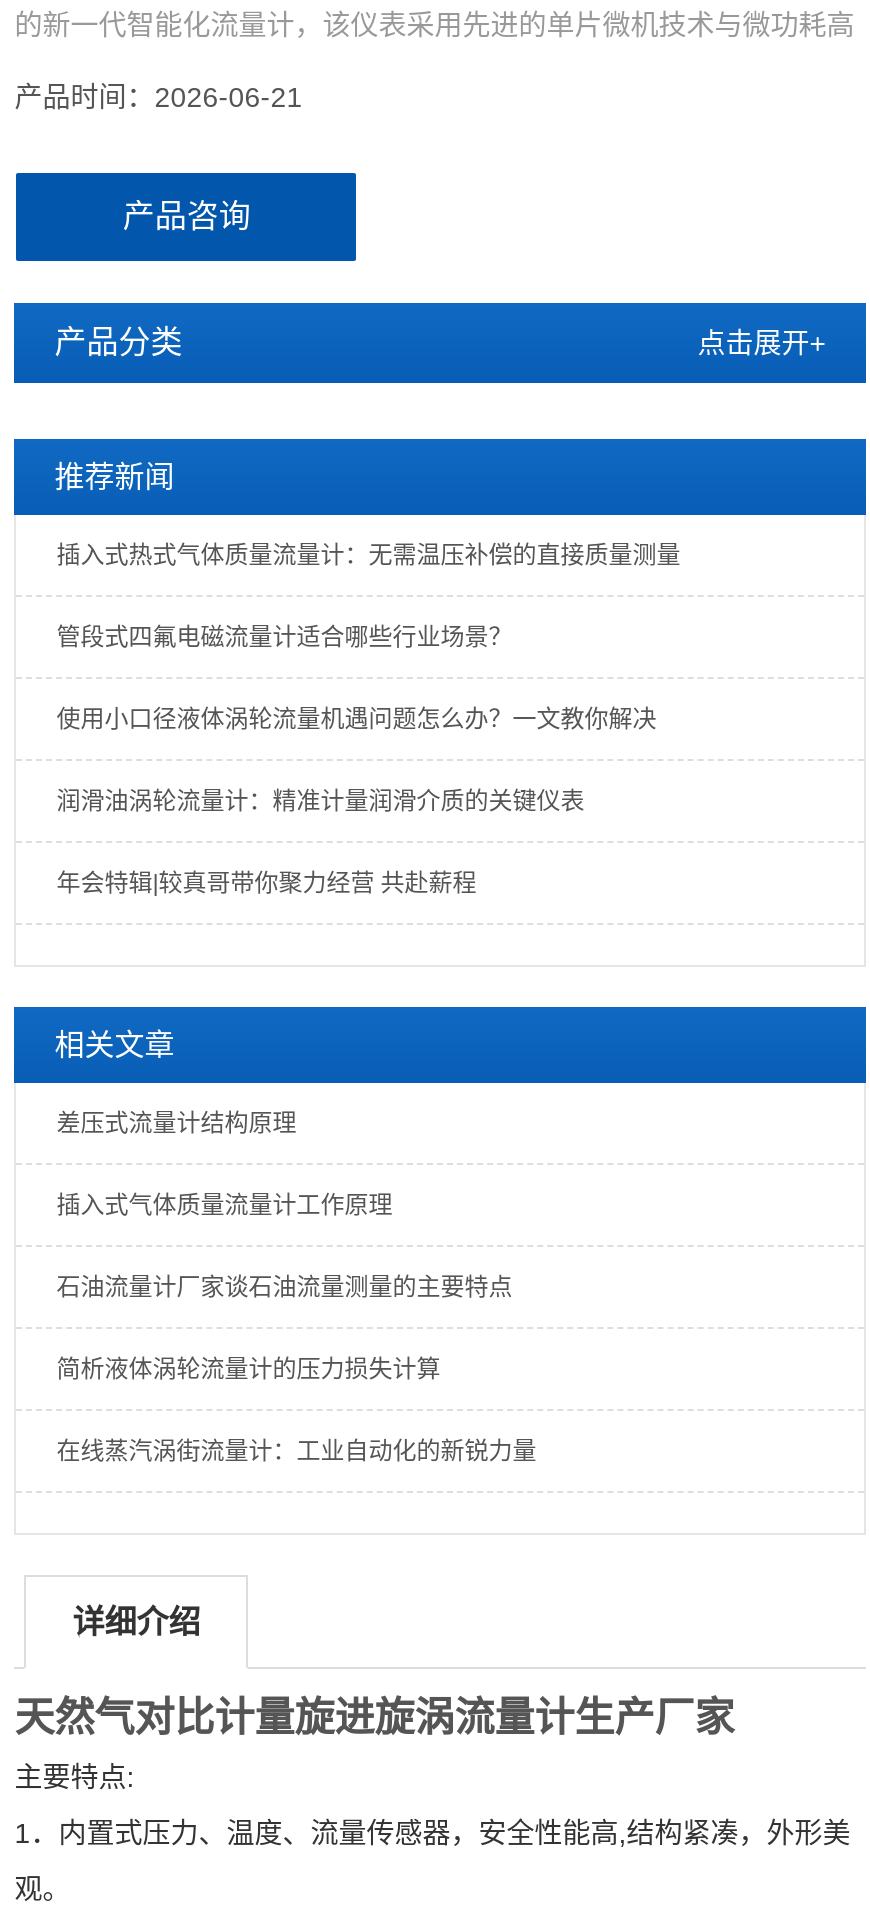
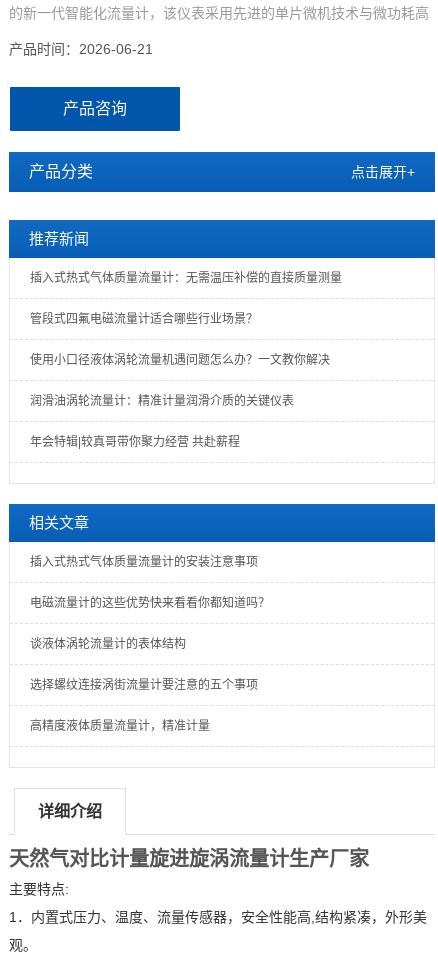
- 差压式流量计结构原理
+ 插入式热式气体质量流量计的安装注意事项

- 插入式气体质量流量计工作原理
+ 电磁流量计的这些优势快来看看你都知道吗？

- 石油流量计厂家谈石油流量测量的主要特点
+ 谈液体涡轮流量计的表体结构

- 简析液体涡轮流量计的压力损失计算
+ 选择螺纹连接涡街流量计要注意的五个事项

- 在线蒸汽涡街流量计：工业自动化的新锐力量
+ 高精度液体质量流量计，精准计量
